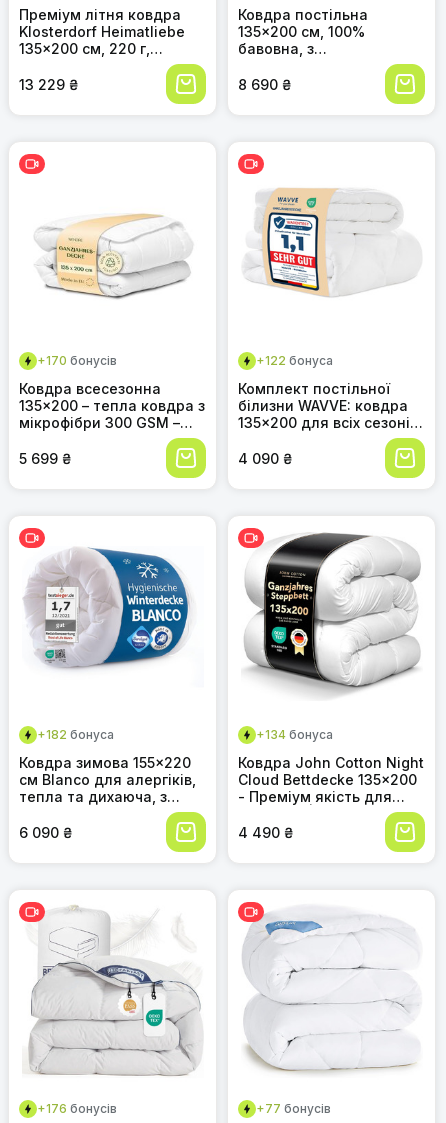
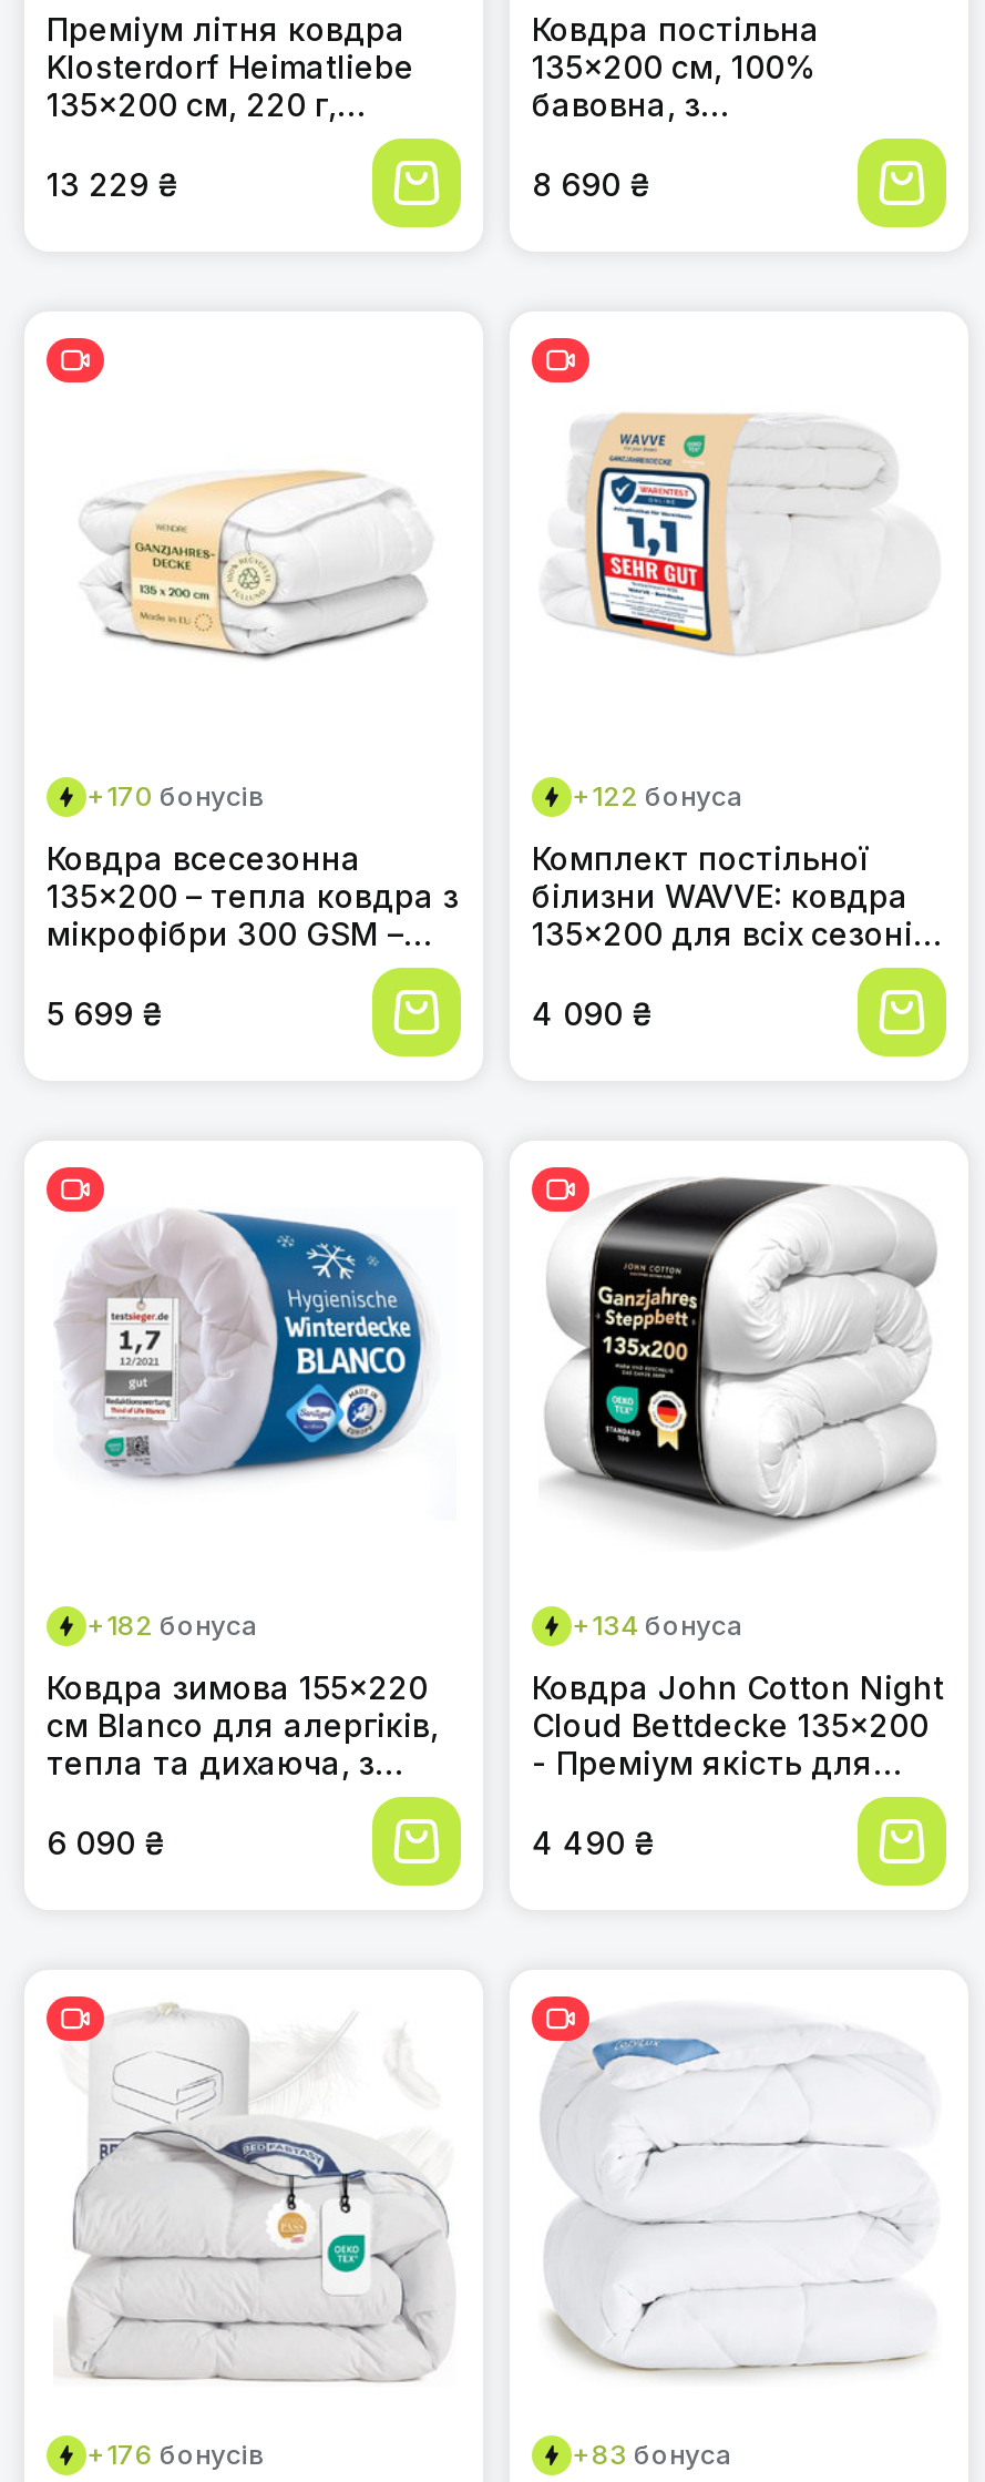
- +77 бонусів
+ +83 бонуса
